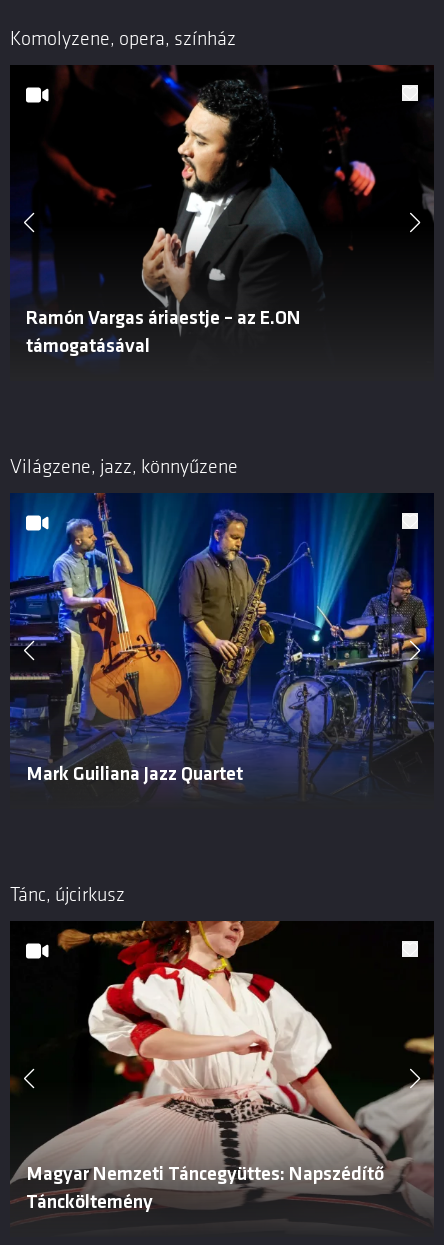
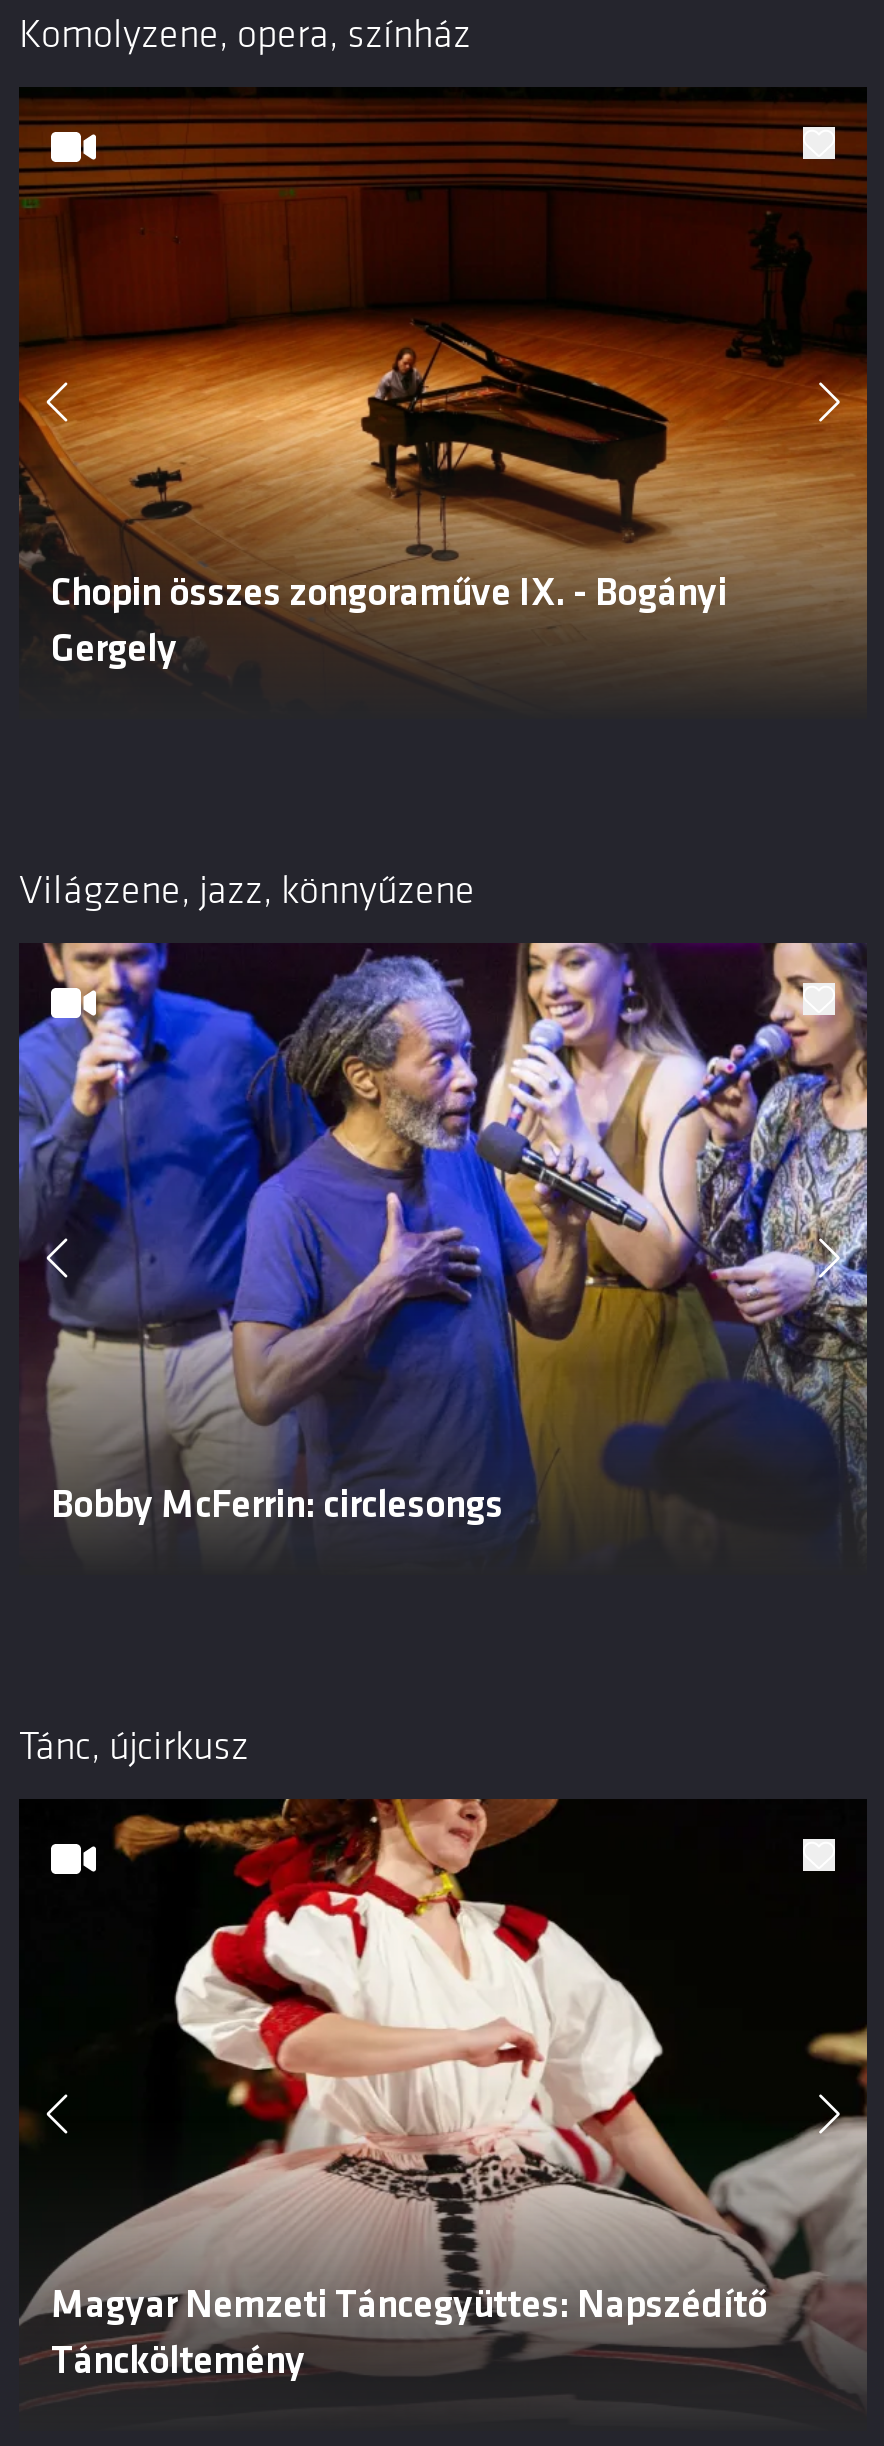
- [image]
- Ramón Vargas áriaestje – az E.ON
- támogatásával
+ [image]
+ Chopin összes zongoraműve IX. - Bogányi
+ Gergely

- [image]
- Mark Guiliana Jazz Quartet
+ [image]
+ Bobby McFerrin: circlesongs
